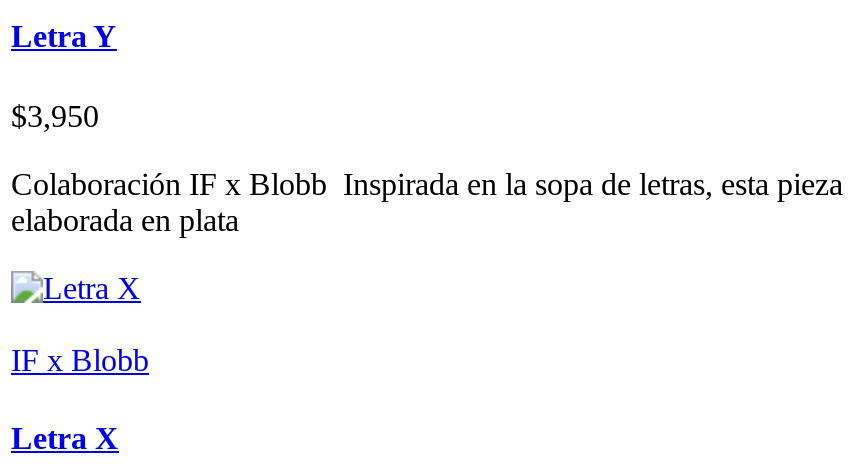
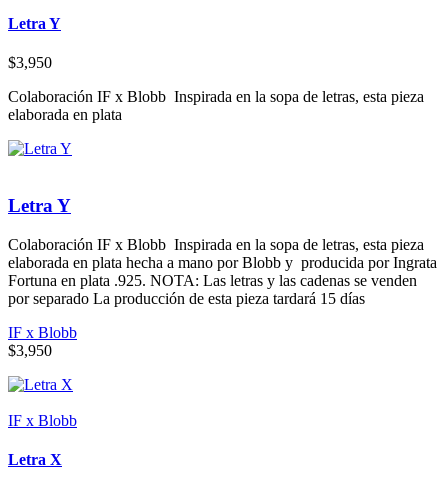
+ Letra Y
+ Colaboración IF x Blobb Inspirada en la sopa de letras, esta pieza
+ elaborada en plata hecha a mano por Blobb y producida por Ingrata
+ Fortuna en plata .925. NOTA: Las letras y las cadenas se venden
+ por separado La producción de esta pieza tardará 15 días
+ IF x Blobb
+ $3,950
